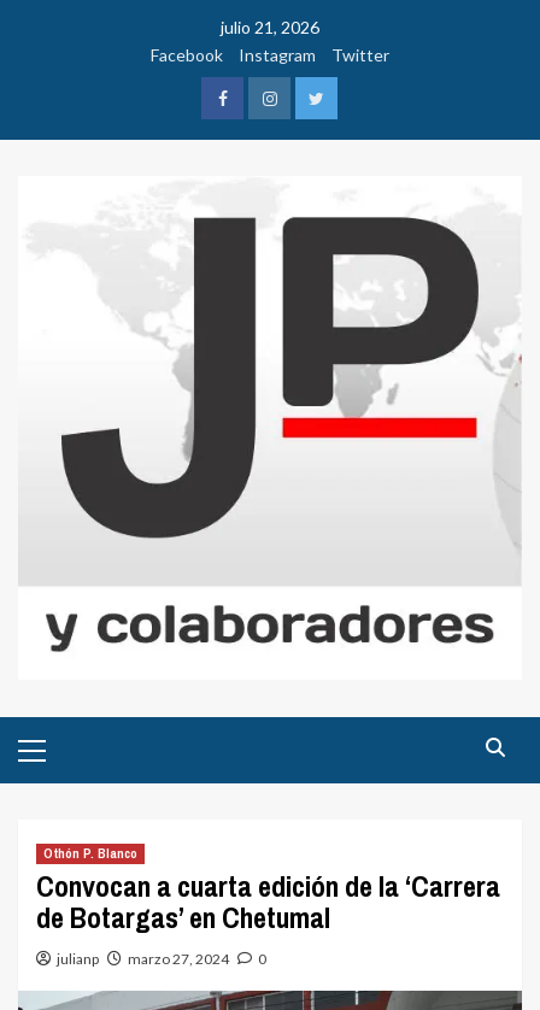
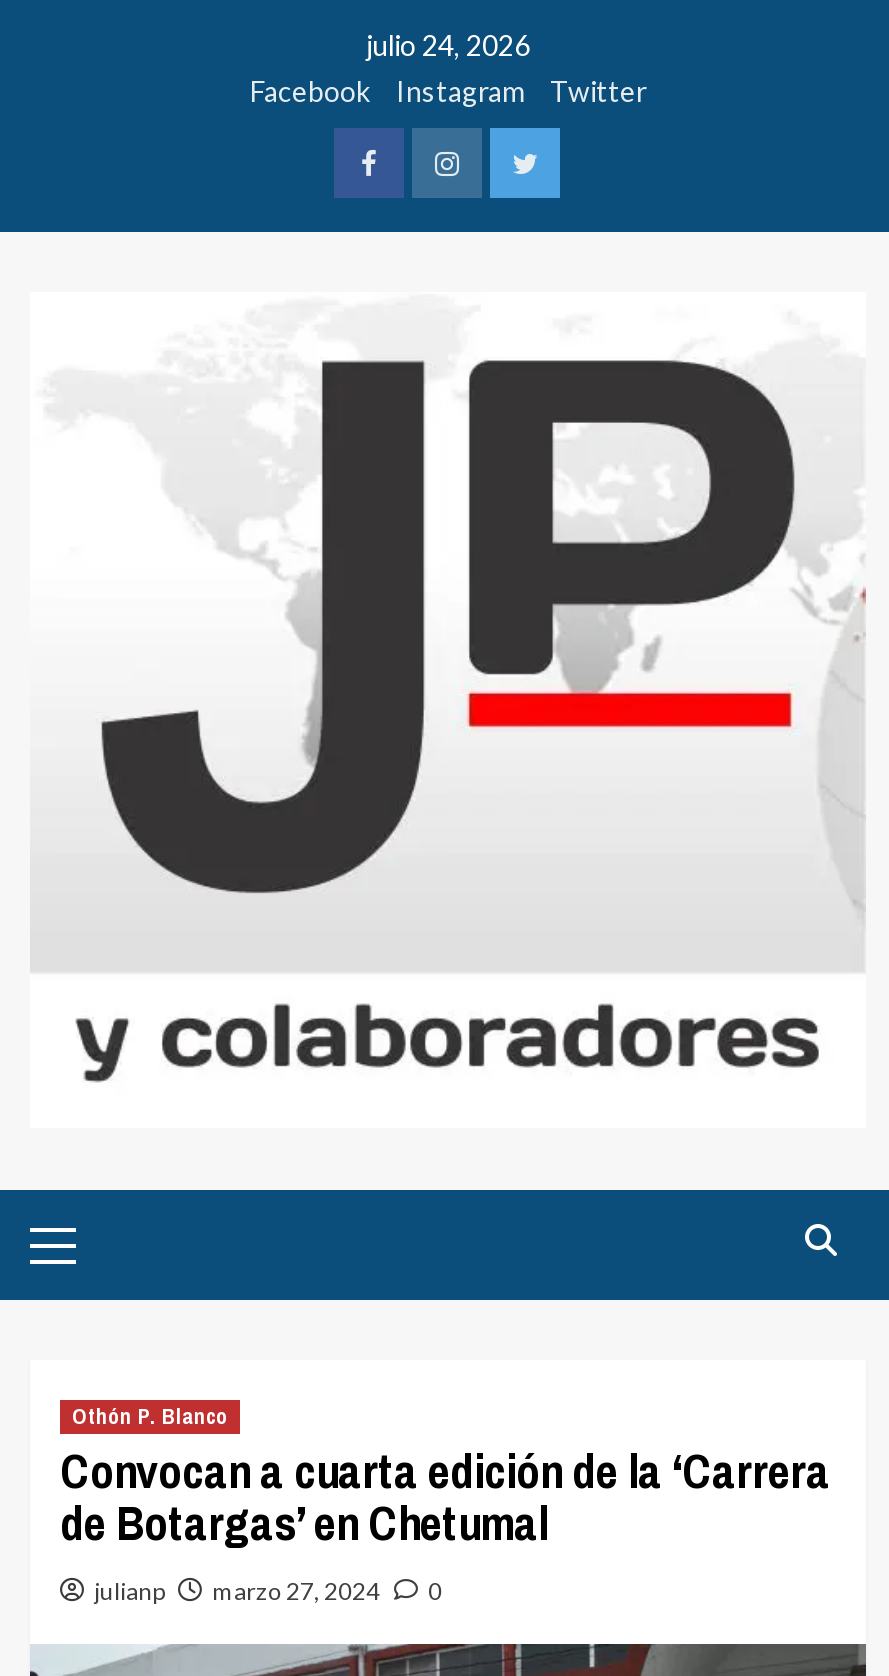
- julio 21, 2026
+ julio 24, 2026
